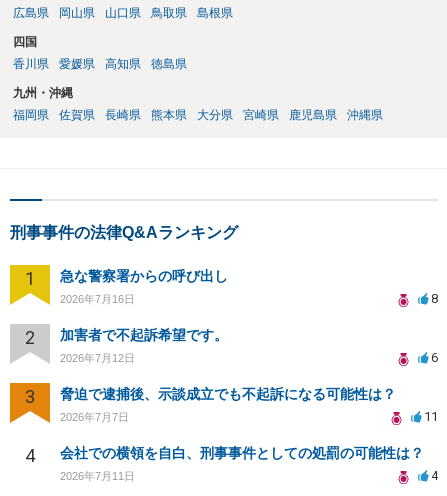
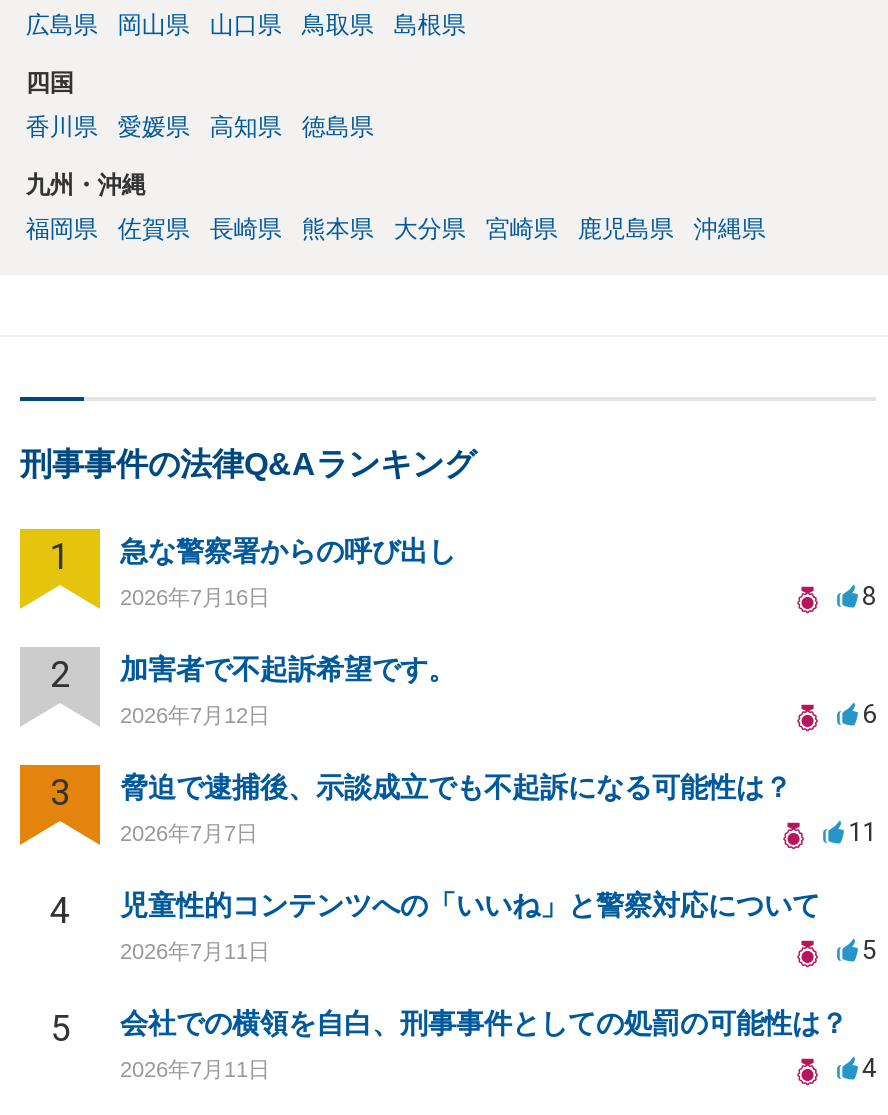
+ 児童性的コンテンツへの「いいね」と警察対応について
+ 2026年7月11日
+ 5
+ 5
